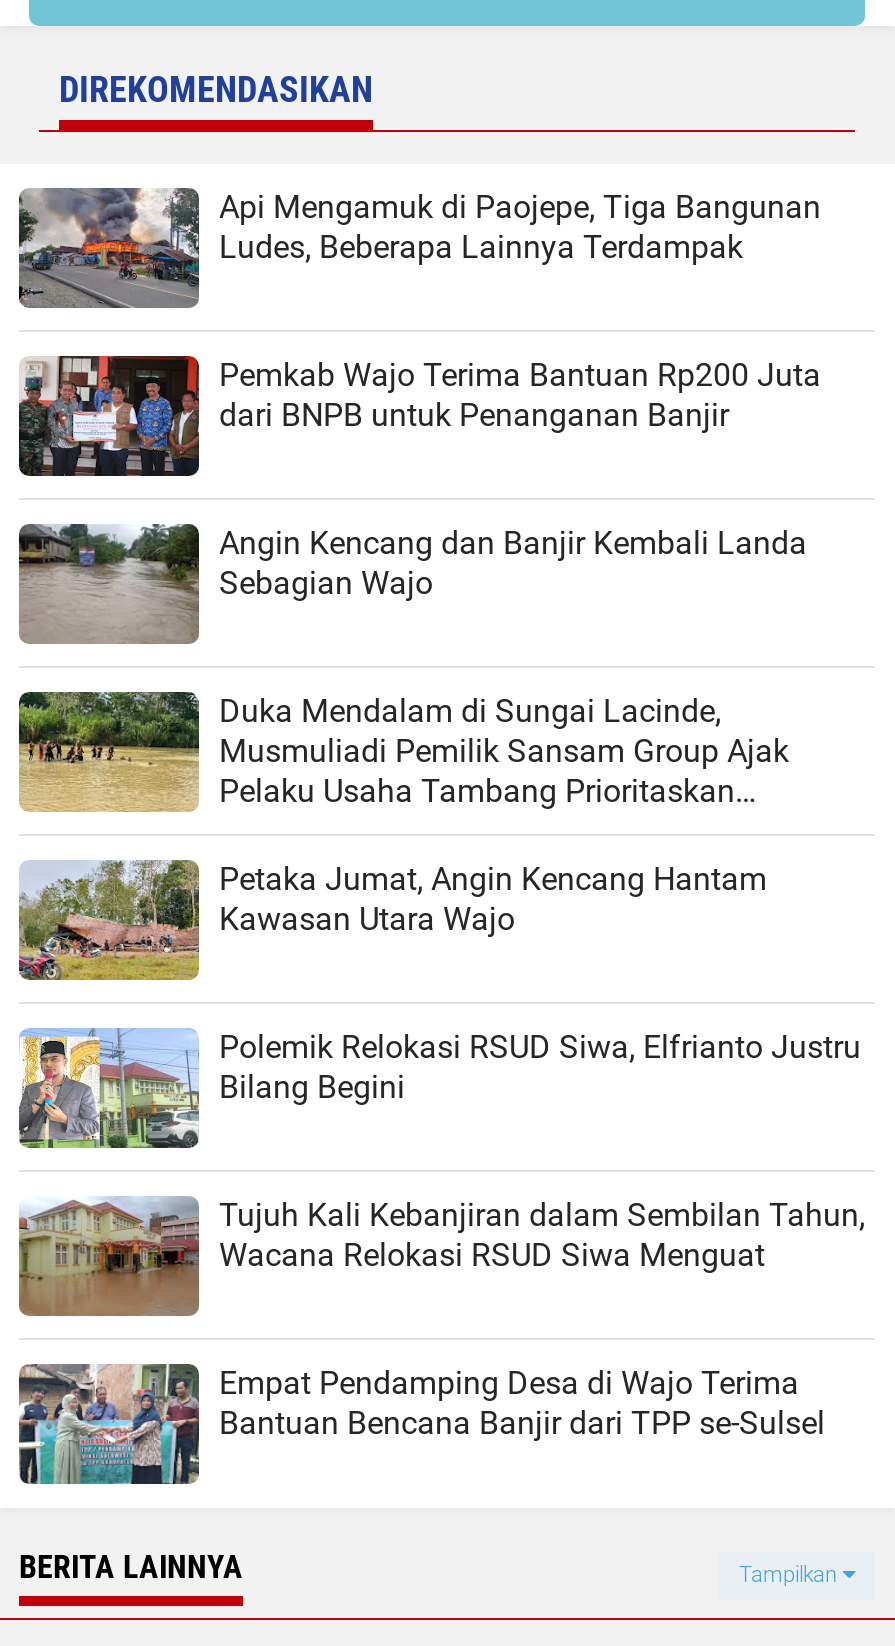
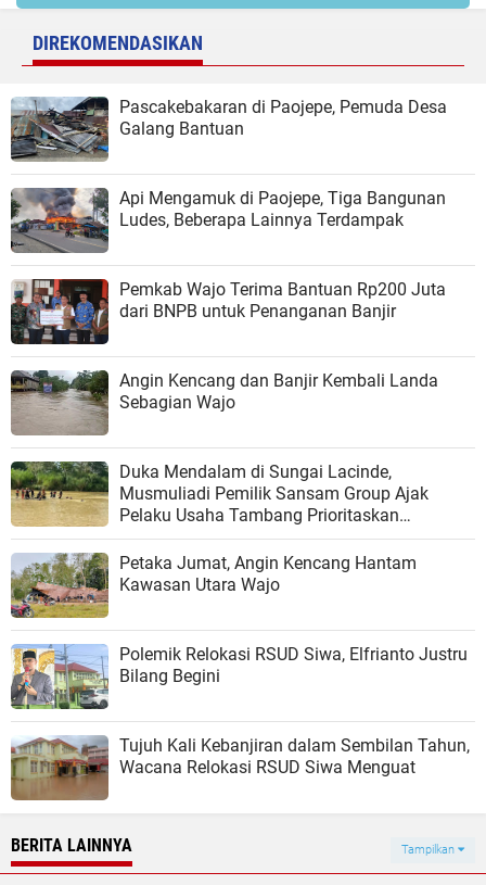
+ [image]
+ Pascakebakaran di Paojepe, Pemuda Desa
+ Galang Bantuan

moved down: [image] | Api Mengamuk di Paojepe, Tiga Bangunan | Ludes, Beberapa Lainnya Terdampak | ... | Tujuh Kali Kebanjiran dalam Sembilan Tahun, | Wacana Relokasi RSUD Siwa Menguat

- [image]
- Empat Pendamping Desa di Wajo Terima
- Bantuan Bencana Banjir dari TPP se-Sulsel
